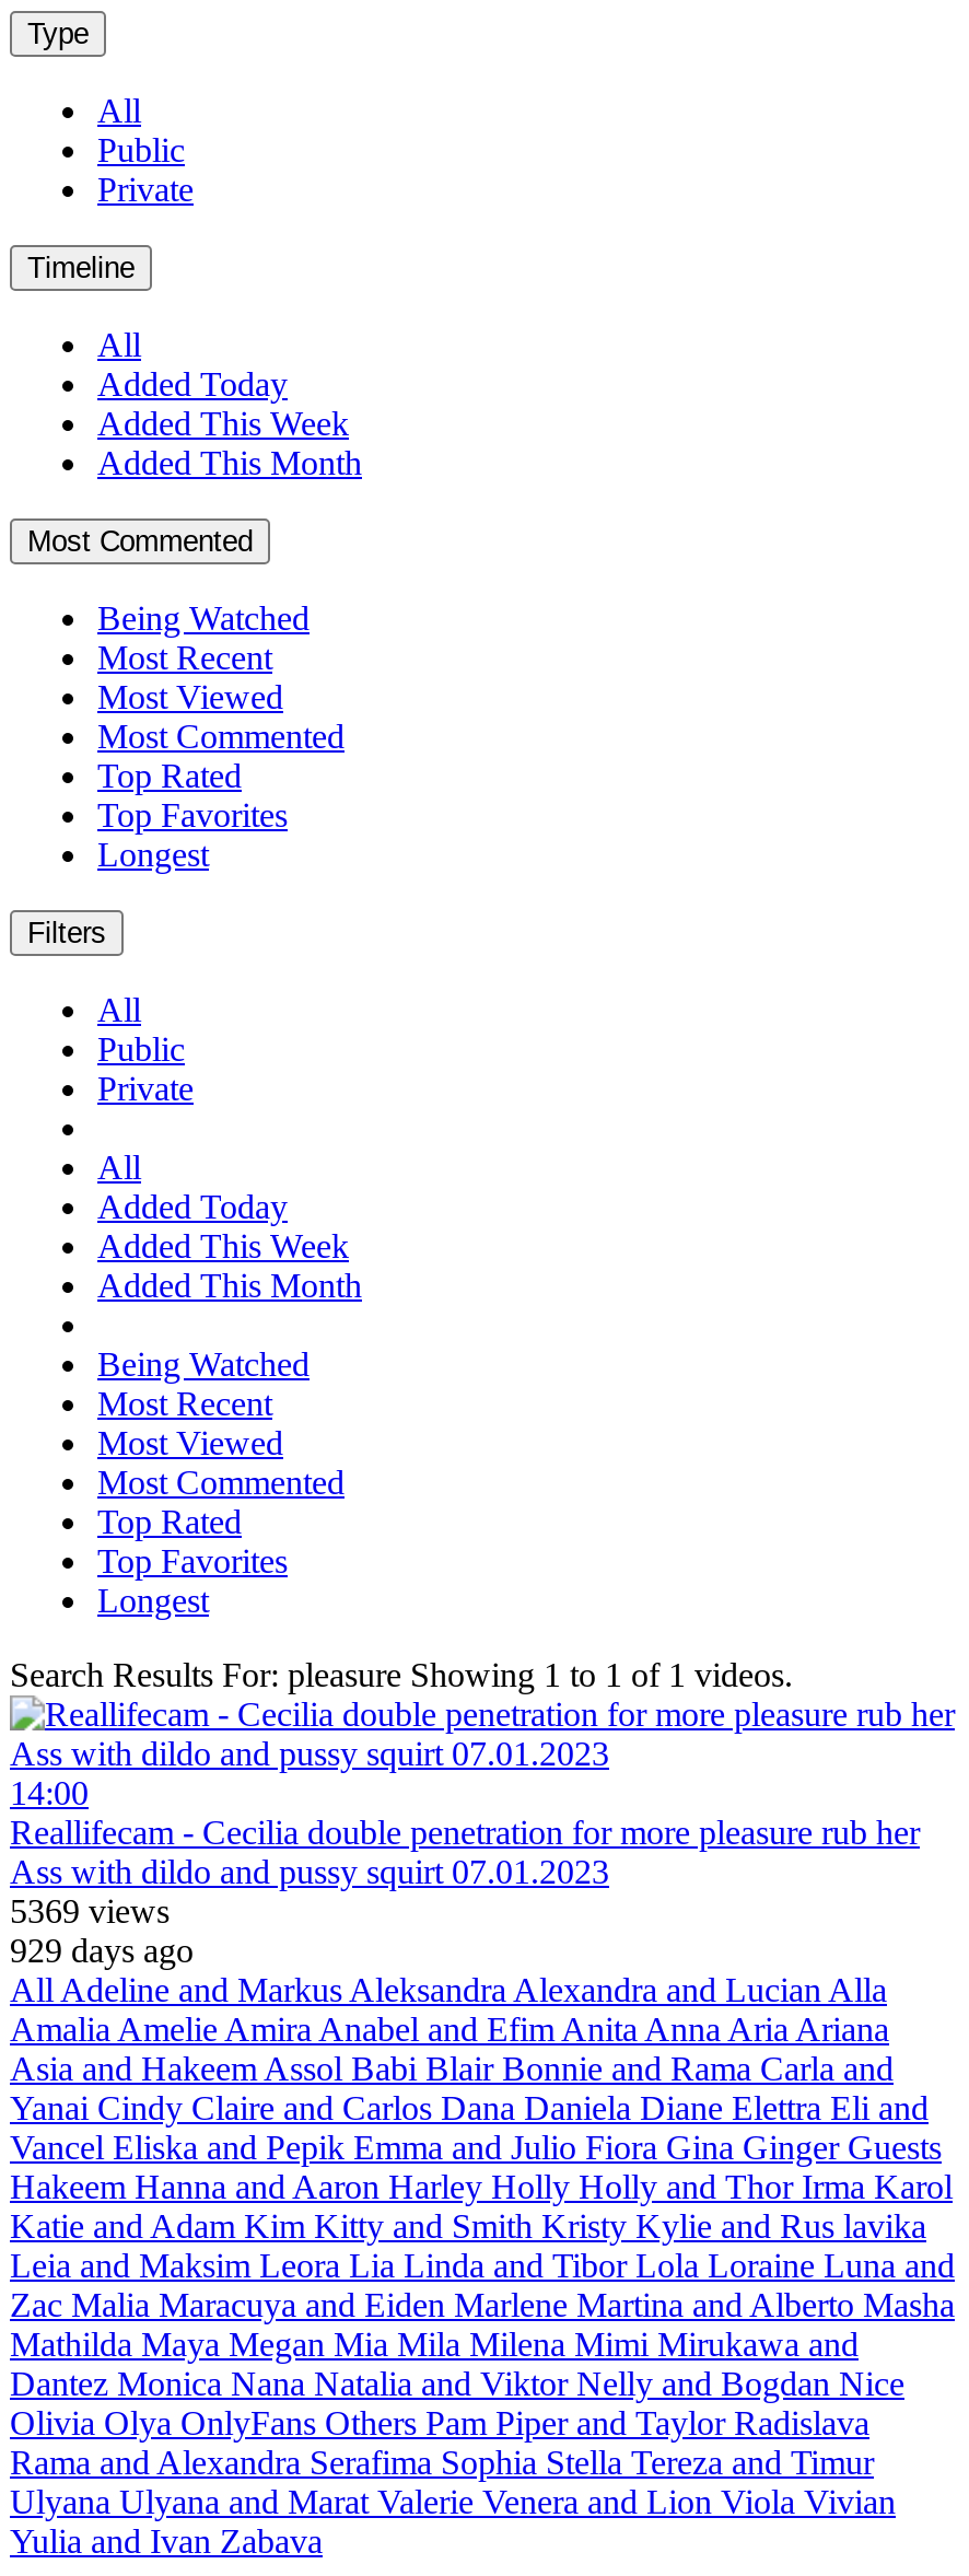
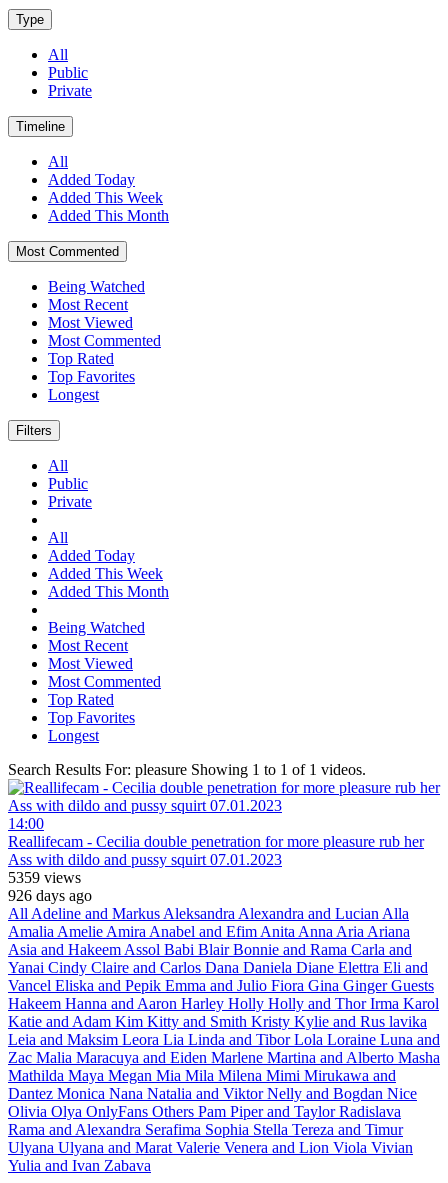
- 5369 views
+ 5359 views

- 929 days ago
+ 926 days ago
